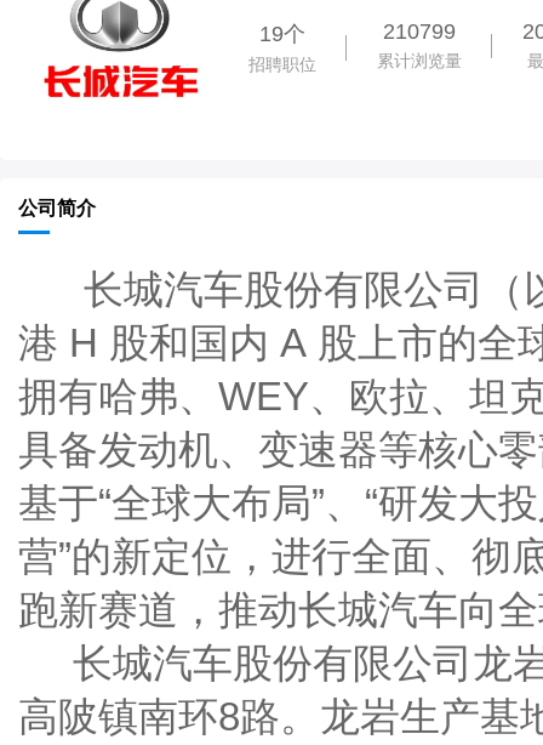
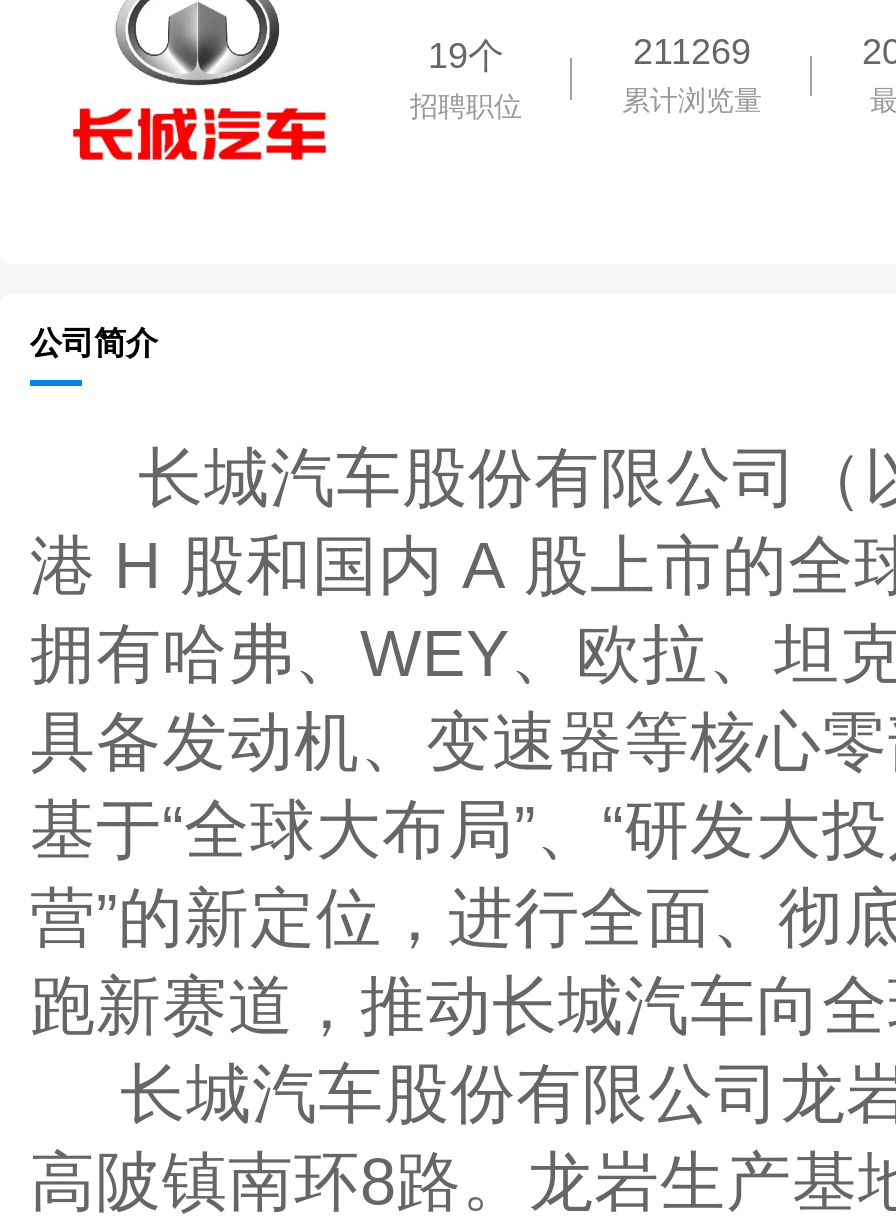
- 210799
+ 211269
